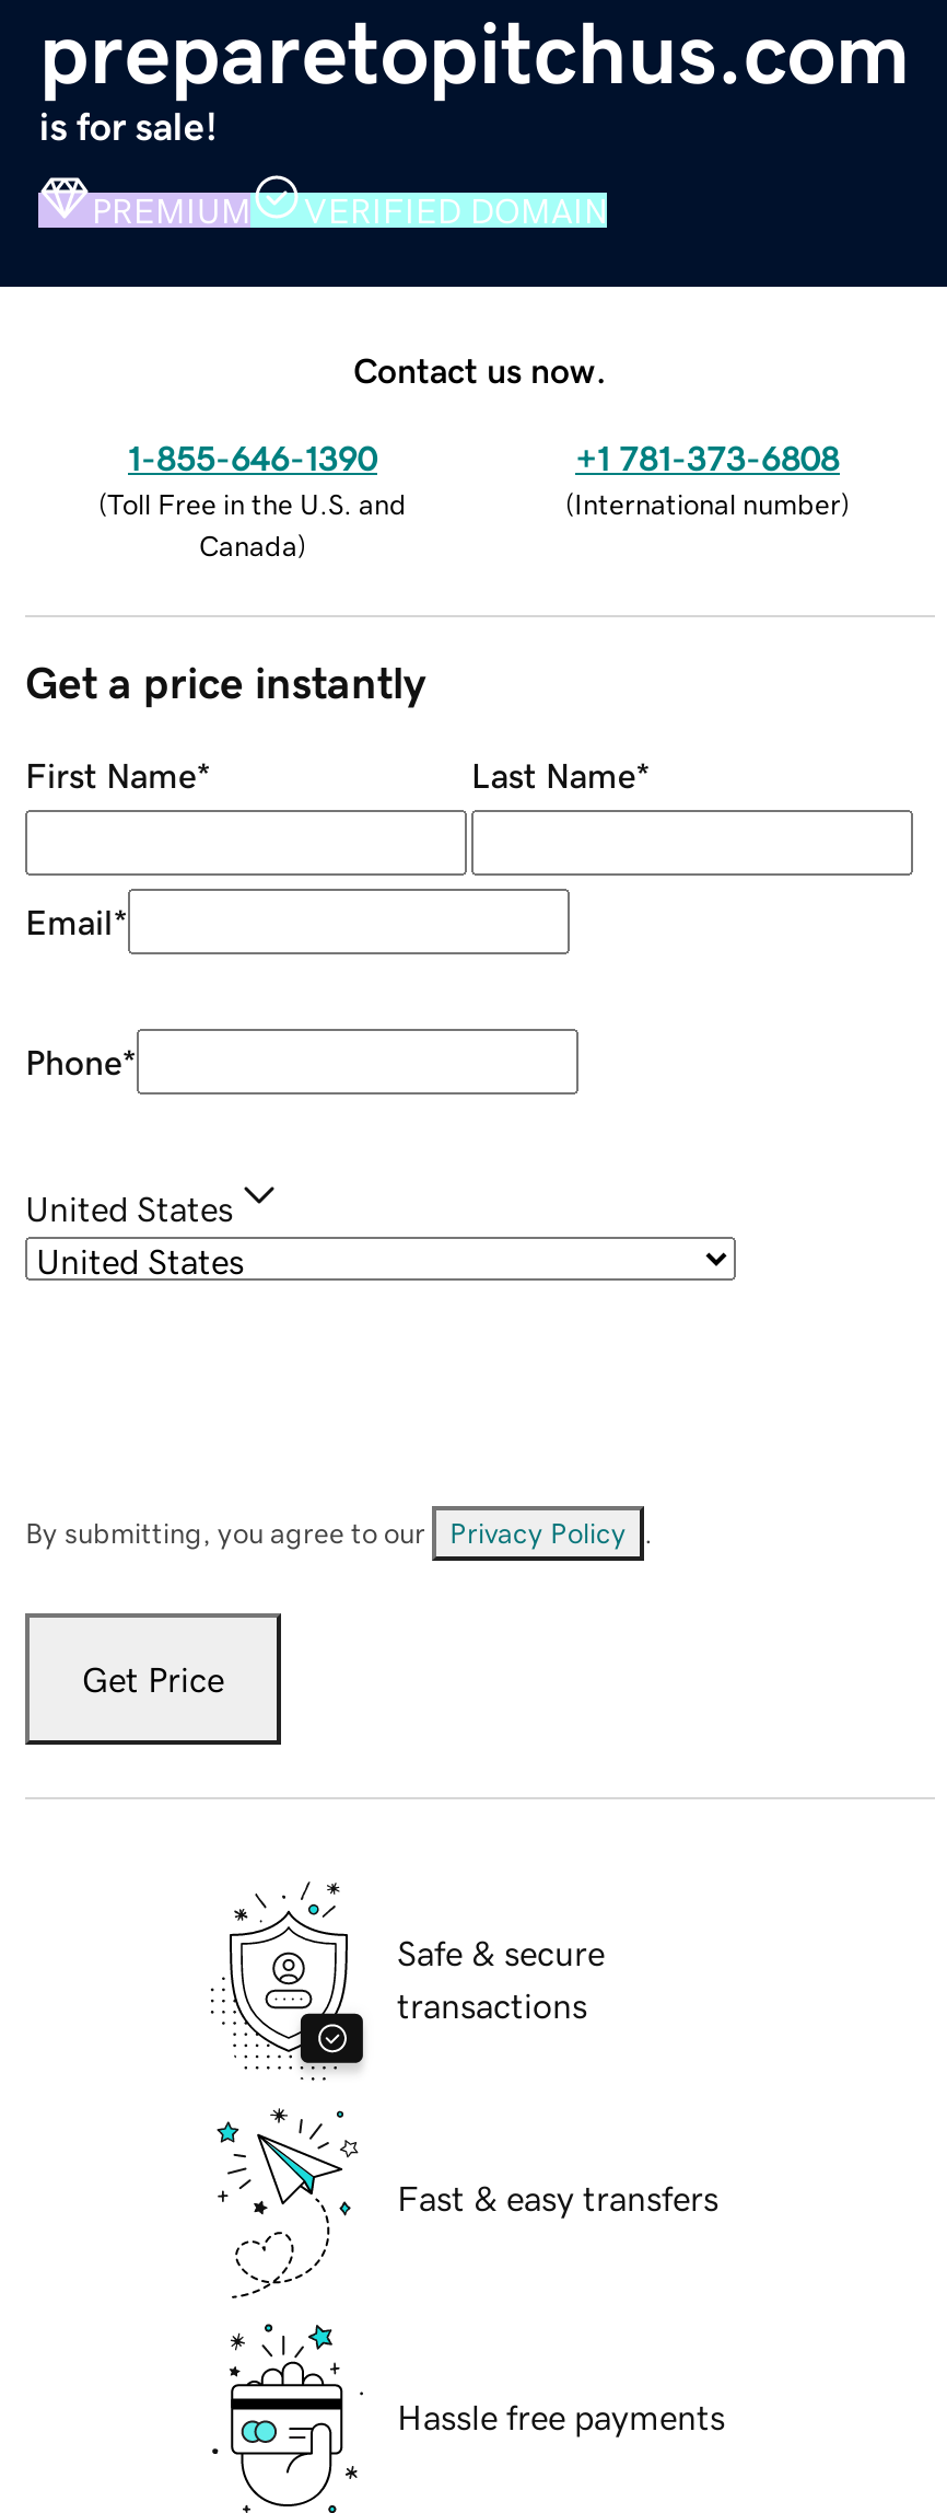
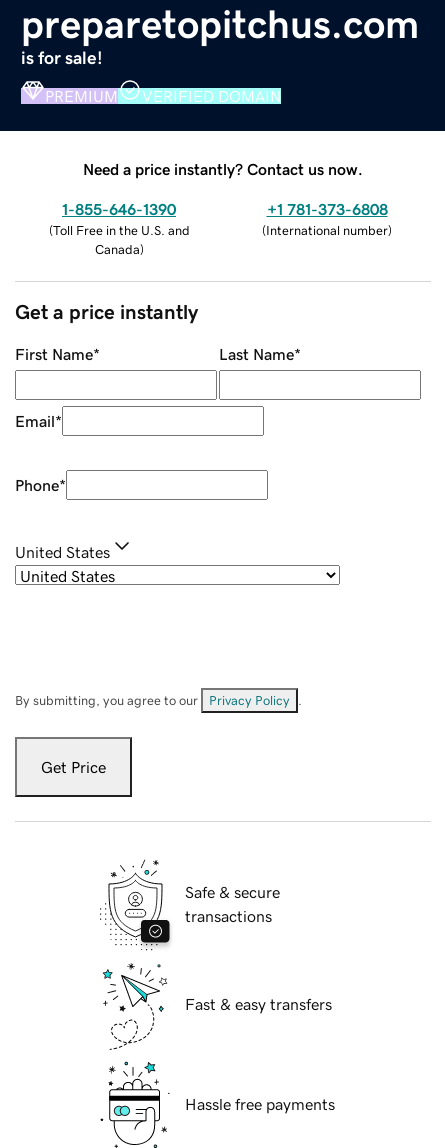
- Contact us now.
+ Need a price instantly? Contact us now.
